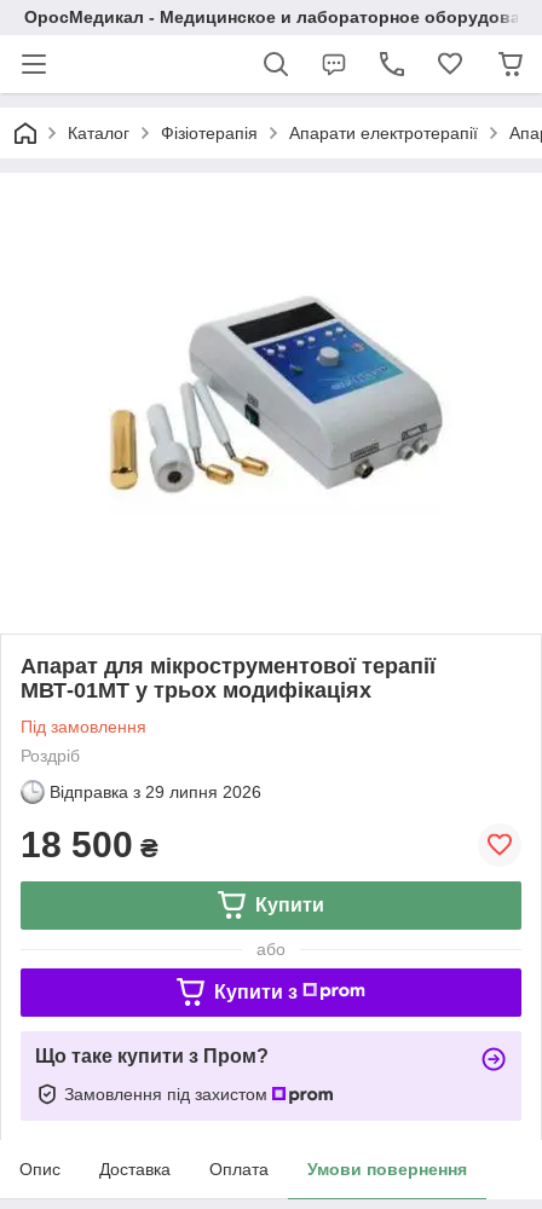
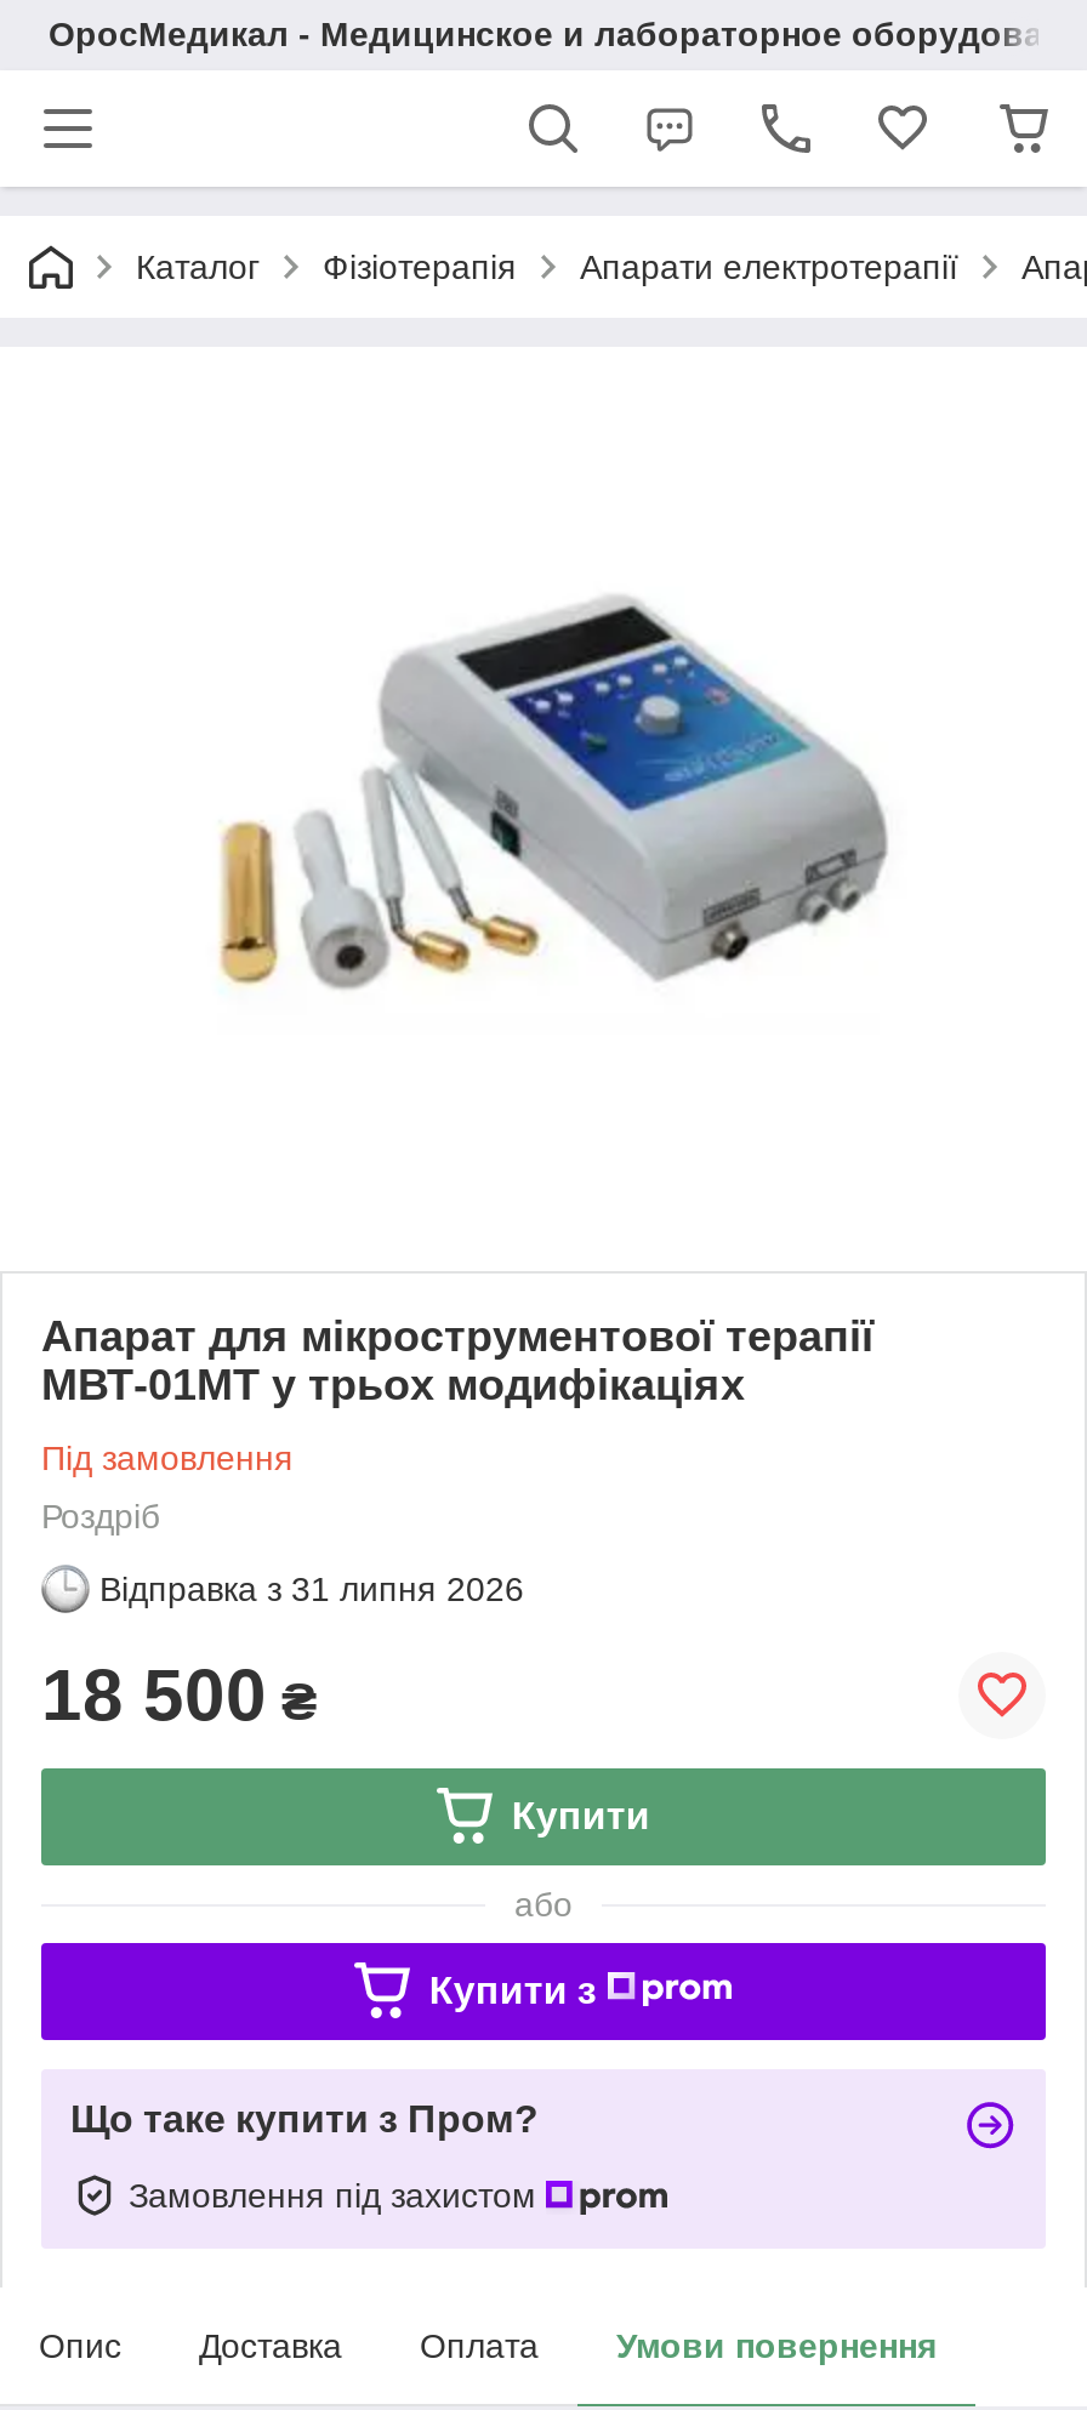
- Відправка з 29 липня 2026
+ Відправка з 31 липня 2026
